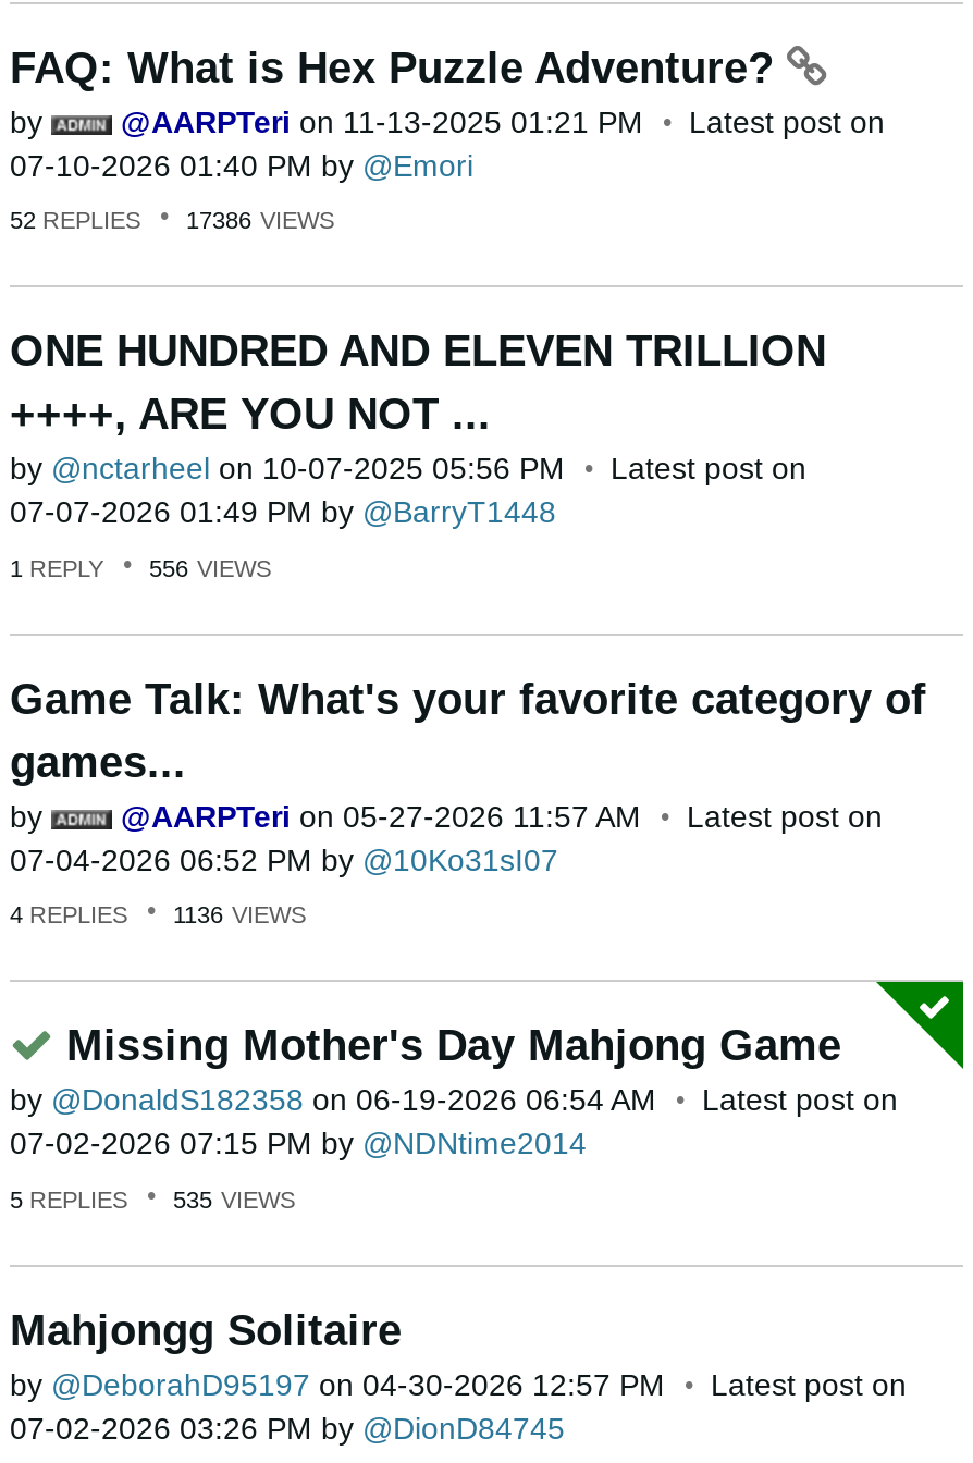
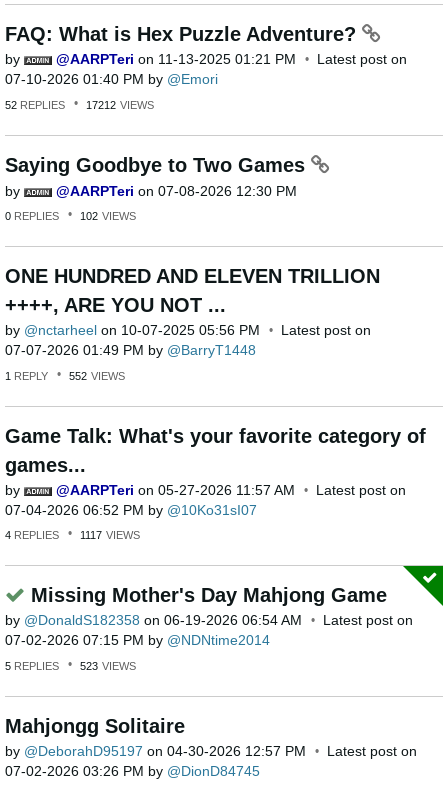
- 17386 VIEWS
+ 17212 VIEWS
+ Saying Goodbye to Two Games
+ by
+ AARPTeri on 07-08-2026 12:30 PM
+ 0 REPLIES
+ 102 VIEWS

- 1 REPLY 556 VIEWS
+ 1 REPLY 552 VIEWS

- 4 REPLIES 1136 VIEWS
+ 4 REPLIES 1117 VIEWS

- 5 REPLIES 535 VIEWS
+ 5 REPLIES 523 VIEWS
